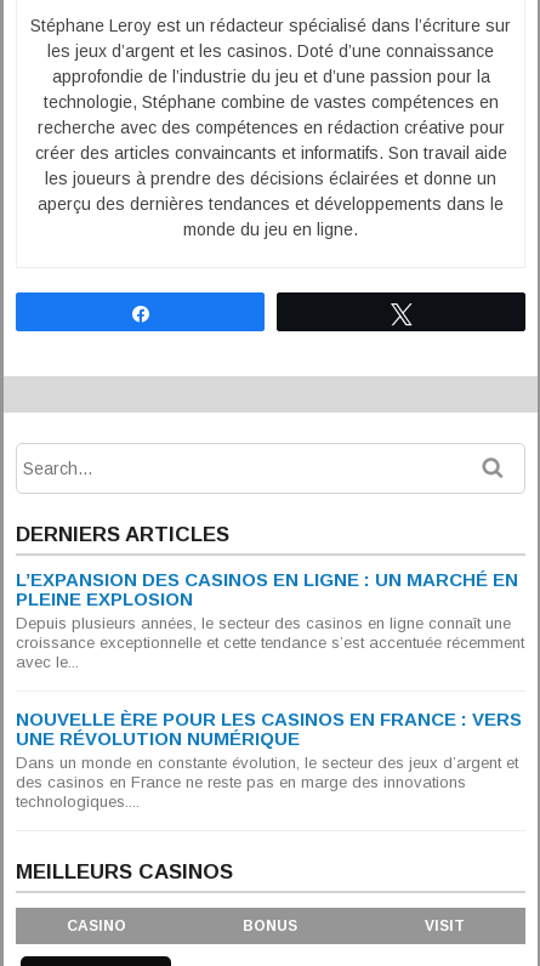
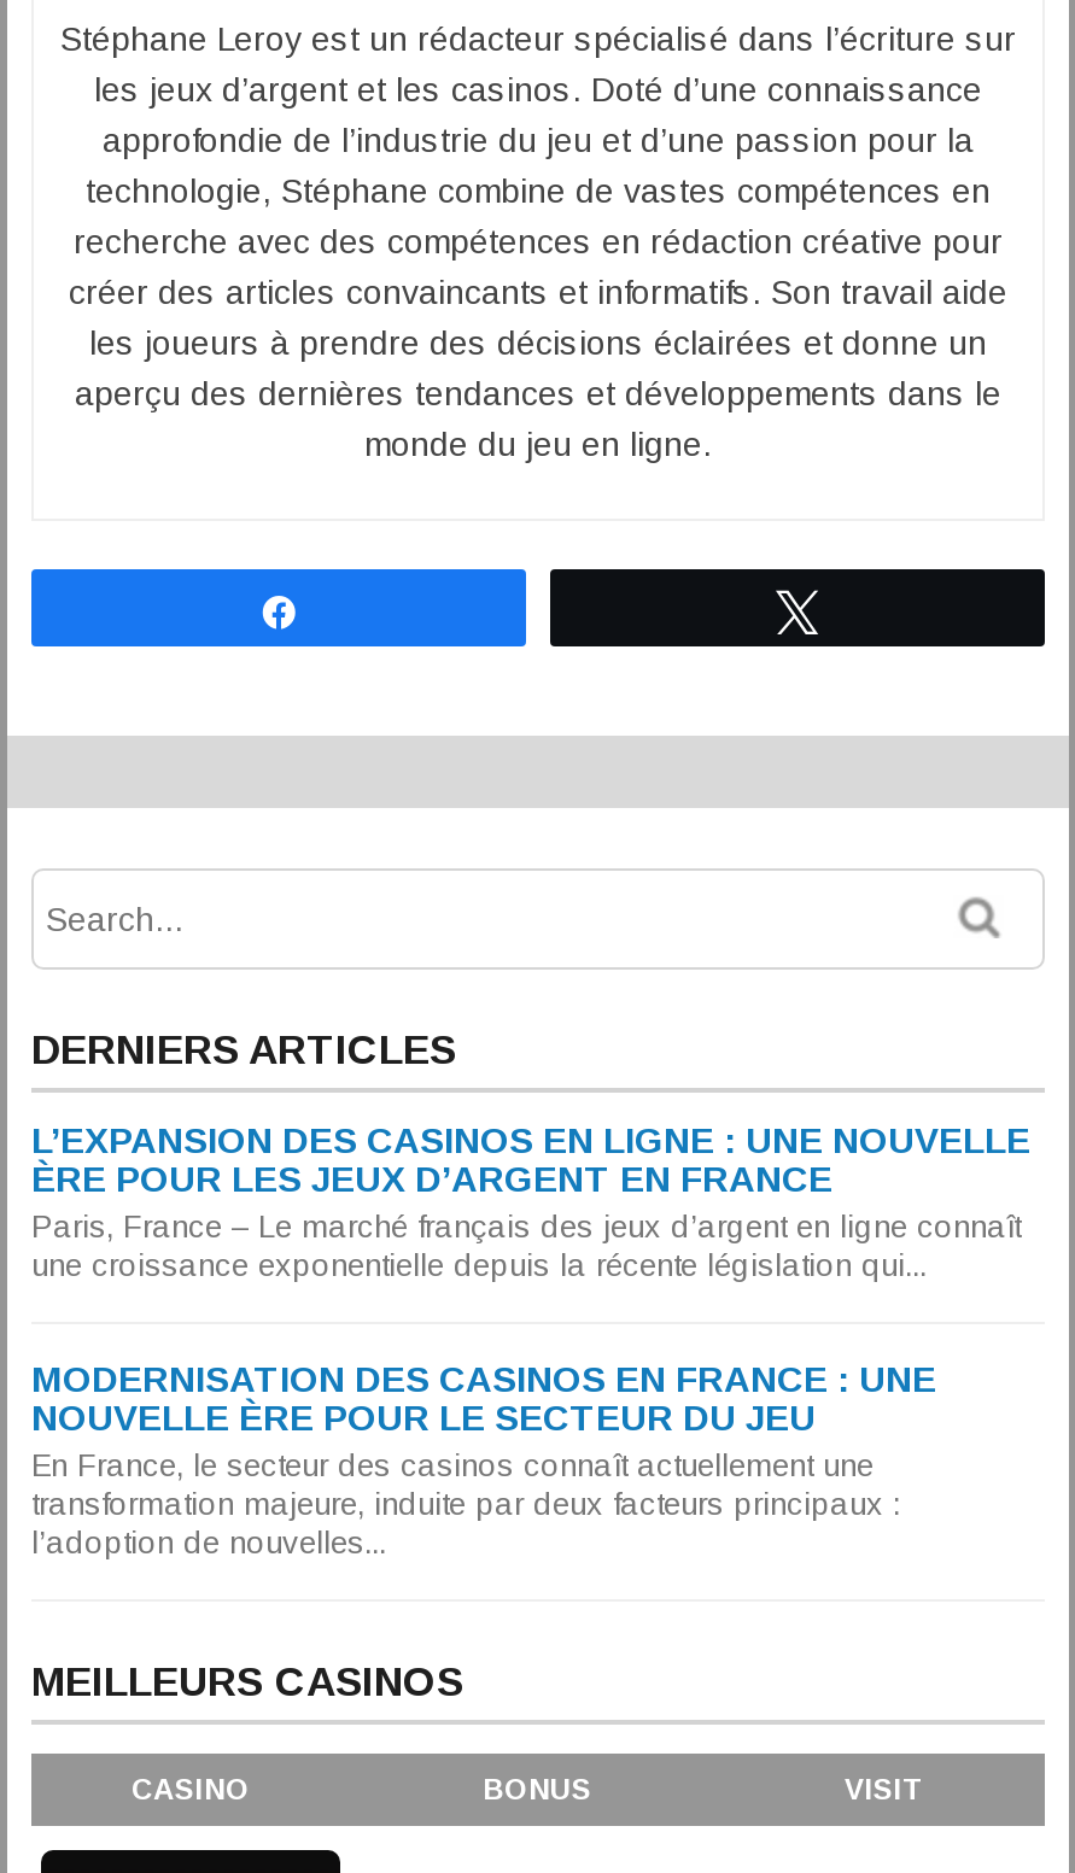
- L’EXPANSION DES CASINOS EN LIGNE : UN MARCHÉ EN
- PLEINE EXPLOSION
- Depuis plusieurs années, le secteur des casinos en ligne connaît une
- croissance exceptionnelle et cette tendance s’est accentuée récemment
- avec le...
+ L’EXPANSION DES CASINOS EN LIGNE : UNE NOUVELLE
+ ÈRE POUR LES JEUX D’ARGENT EN FRANCE
+ Paris, France – Le marché français des jeux d’argent en ligne connaît
+ une croissance exponentielle depuis la récente législation qui...

- NOUVELLE ÈRE POUR LES CASINOS EN FRANCE : VERS
- UNE RÉVOLUTION NUMÉRIQUE
- Dans un monde en constante évolution, le secteur des jeux d’argent et
- des casinos en France ne reste pas en marge des innovations
- technologiques....
+ MODERNISATION DES CASINOS EN FRANCE : UNE
+ NOUVELLE ÈRE POUR LE SECTEUR DU JEU
+ En France, le secteur des casinos connaît actuellement une
+ transformation majeure, induite par deux facteurs principaux :
+ l’adoption de nouvelles...
